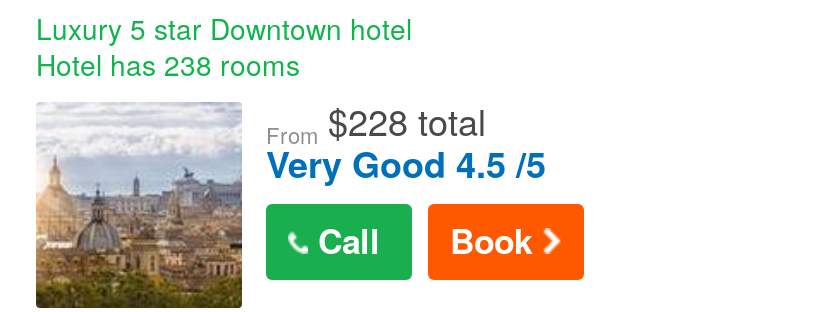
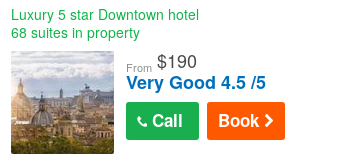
- Hotel has 238 rooms
- From $228 total
+ 68 suites in property
+ From $190
